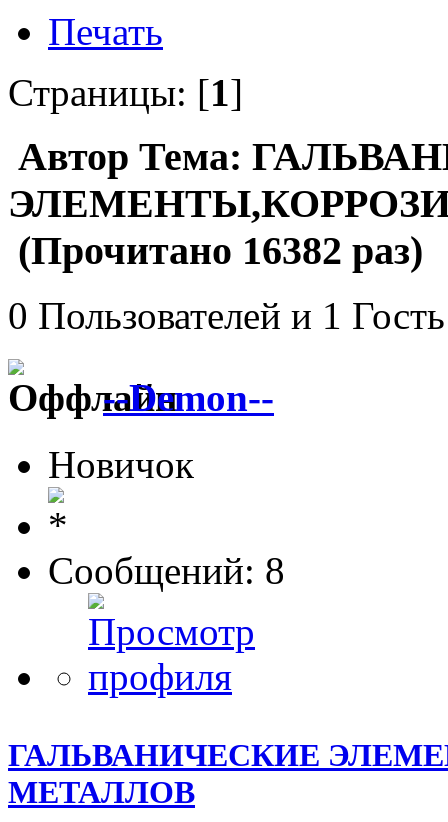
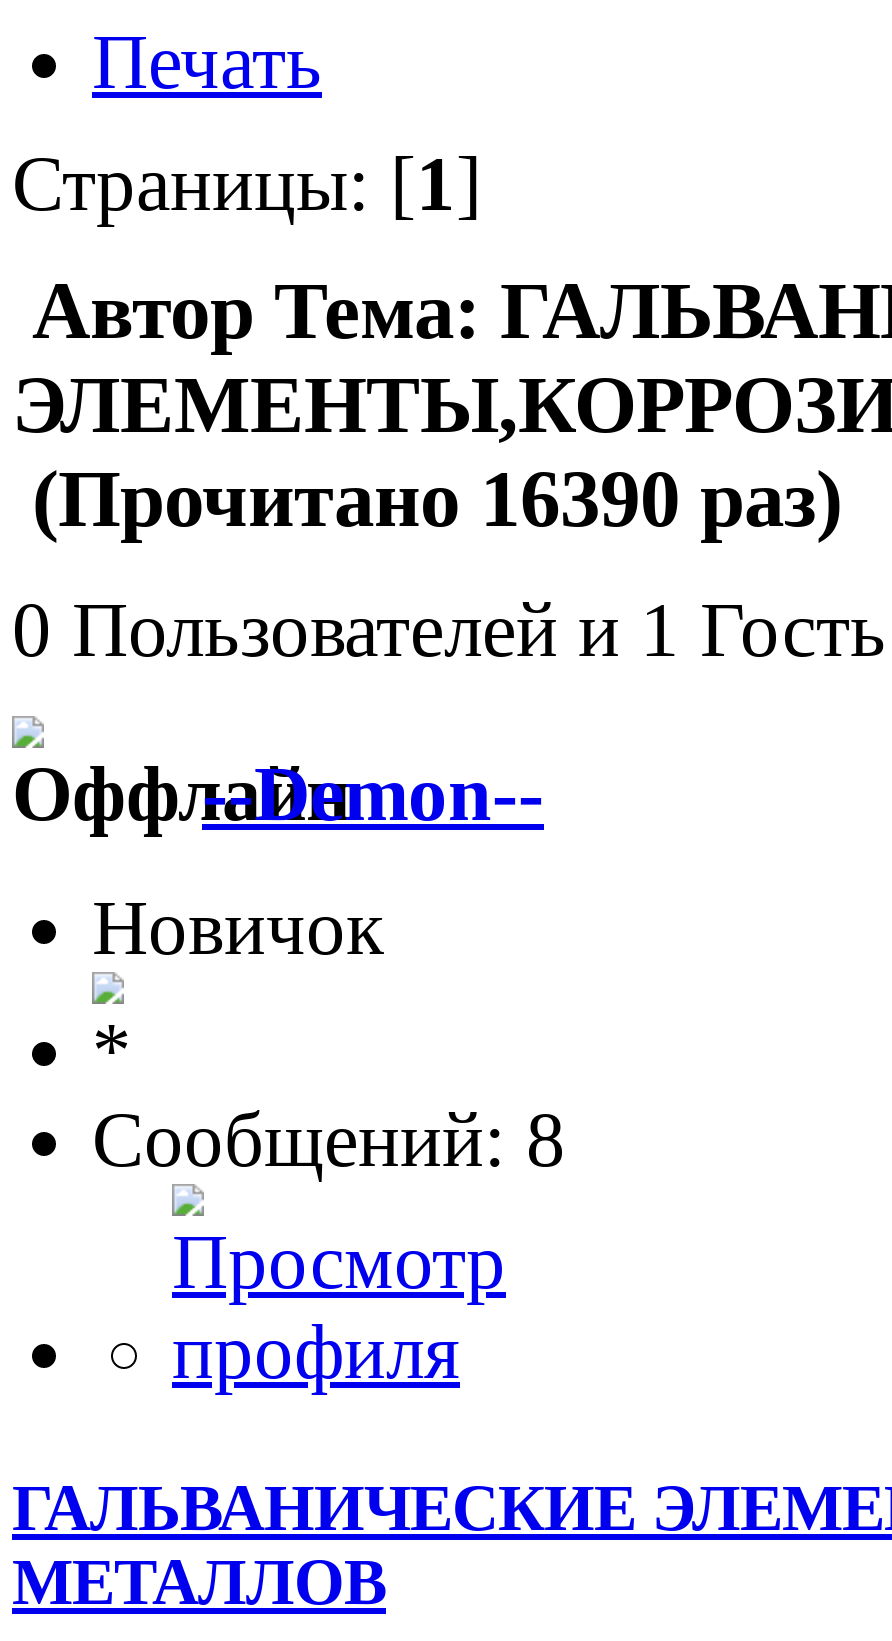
- (Прочитано 16382 раз)
+ (Прочитано 16390 раз)
